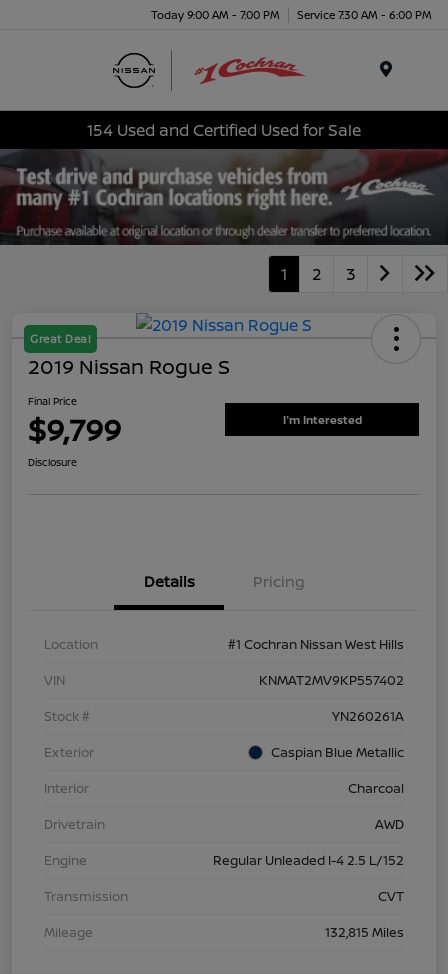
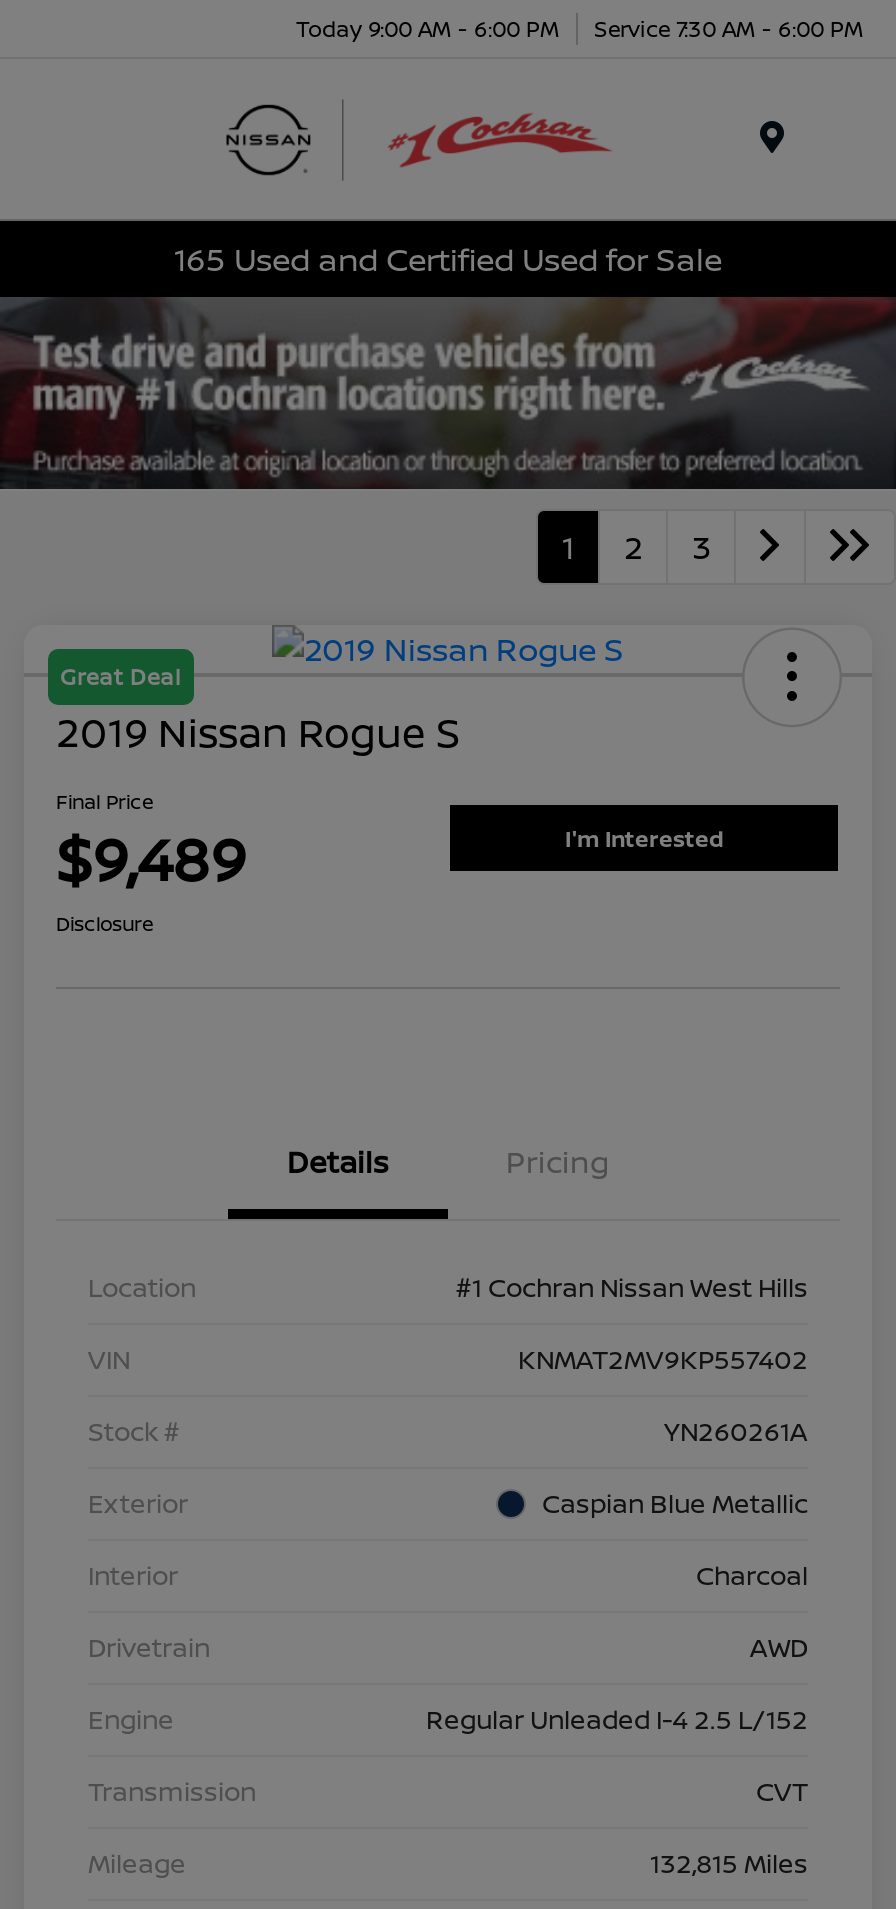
- Today 9:00 AM - 7:00 PM Service 7:30 AM - 6:00 PM
+ Today 9:00 AM - 6:00 PM Service 7:30 AM - 6:00 PM

- 154 Used and Certified Used for Sale
+ 165 Used and Certified Used for Sale

- $9,799
+ $9,489
